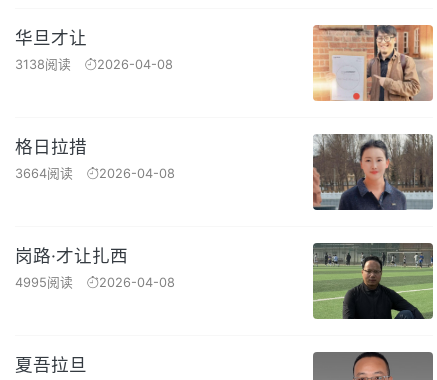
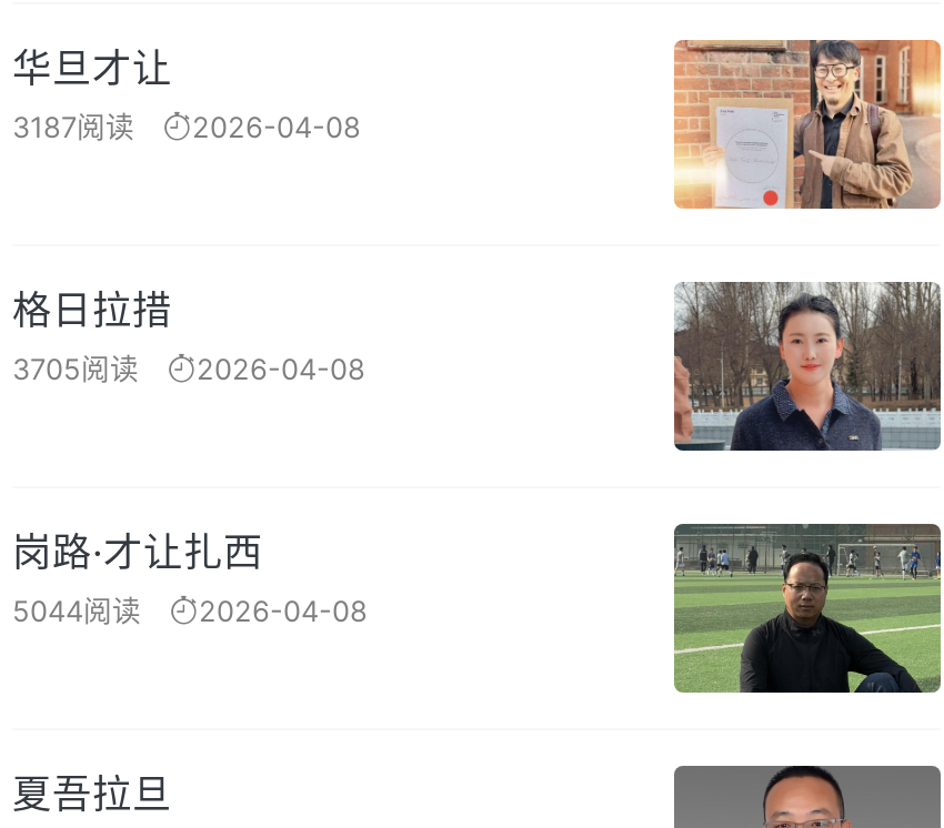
- 3138阅读 2026-04-08
+ 3187阅读 2026-04-08

- 3664阅读 2026-04-08
+ 3705阅读 2026-04-08

- 4995阅读 2026-04-08
+ 5044阅读 2026-04-08
